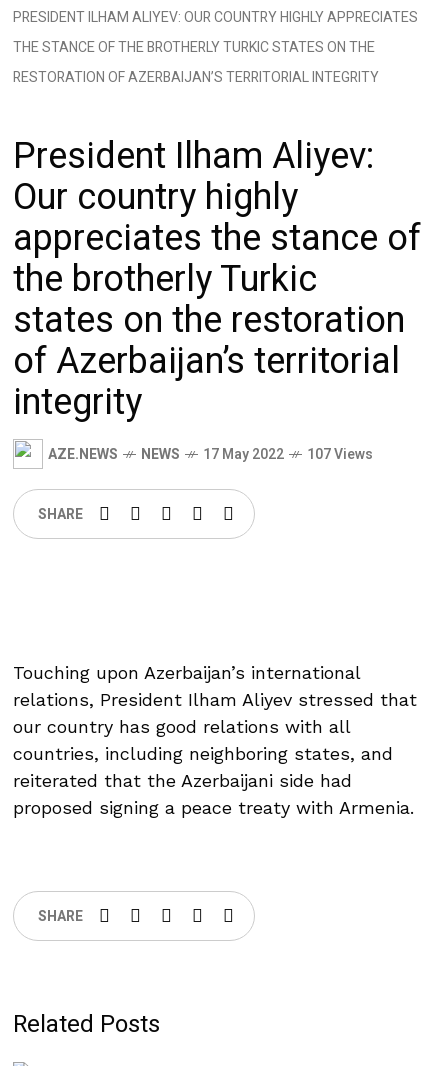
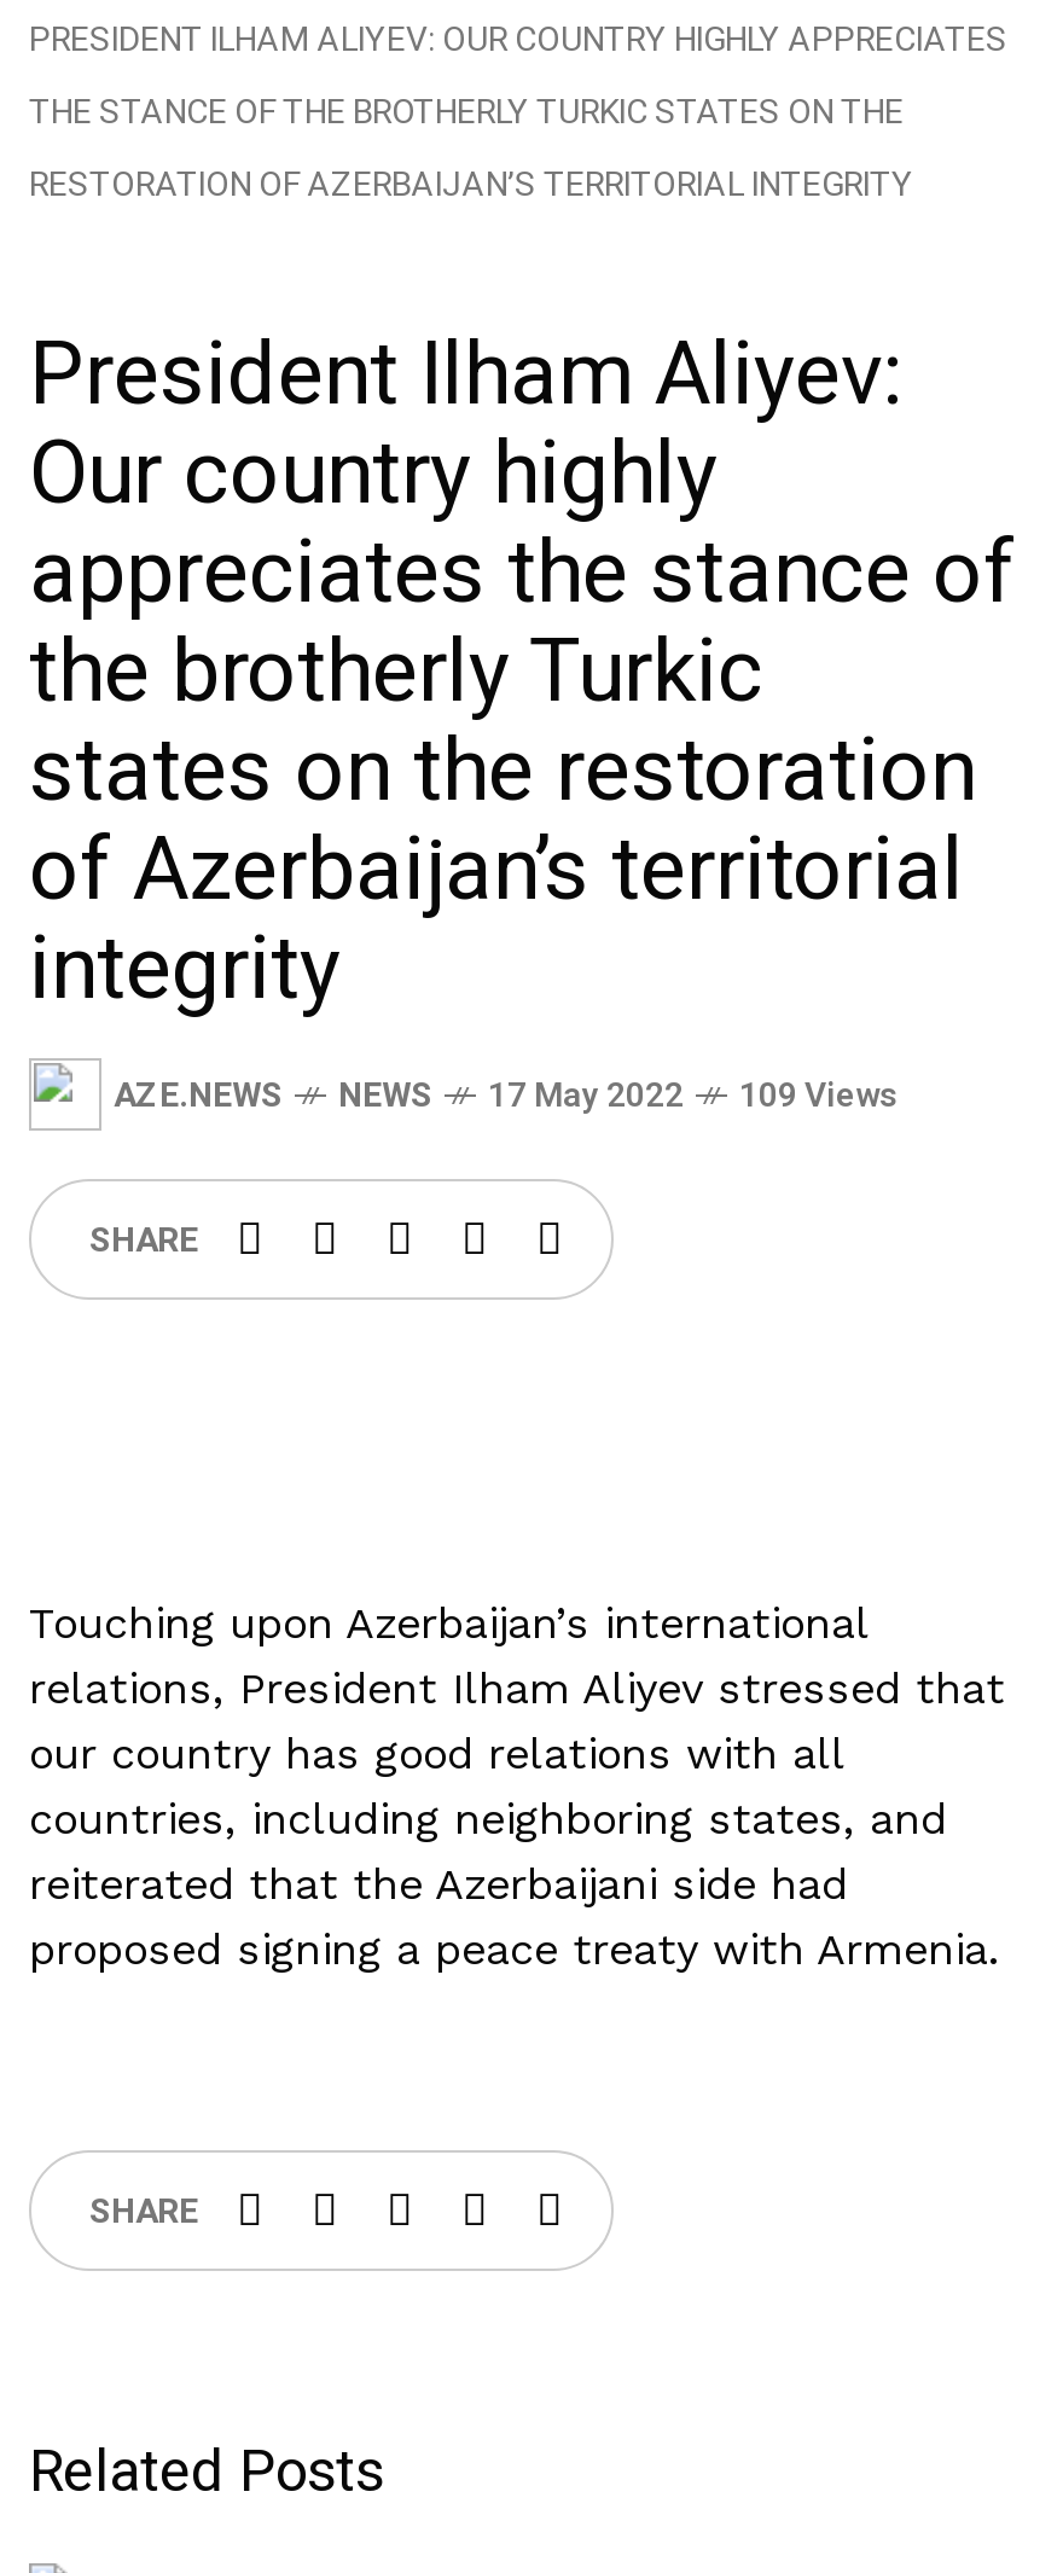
- AZE.NEWS NEWS 17 May 2022 107 Views
+ AZE.NEWS NEWS 17 May 2022 109 Views
